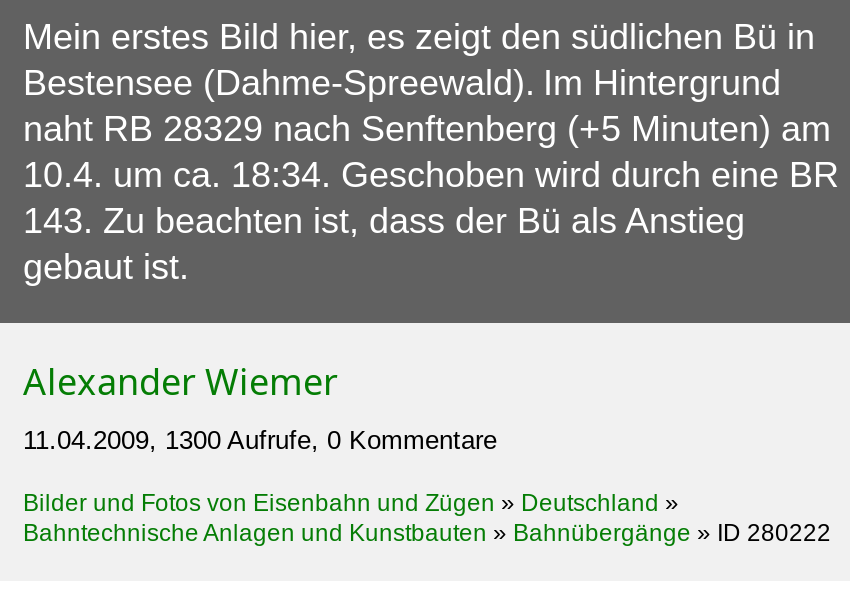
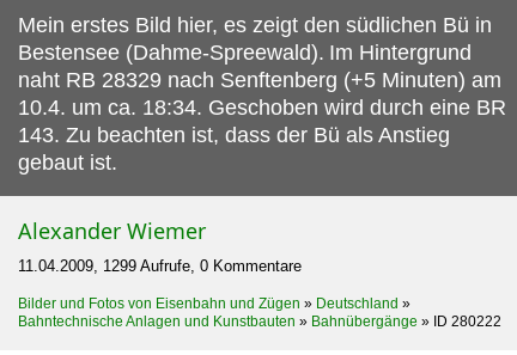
- 11.04.2009, 1300 Aufrufe, 0 Kommentare
+ 11.04.2009, 1299 Aufrufe, 0 Kommentare
